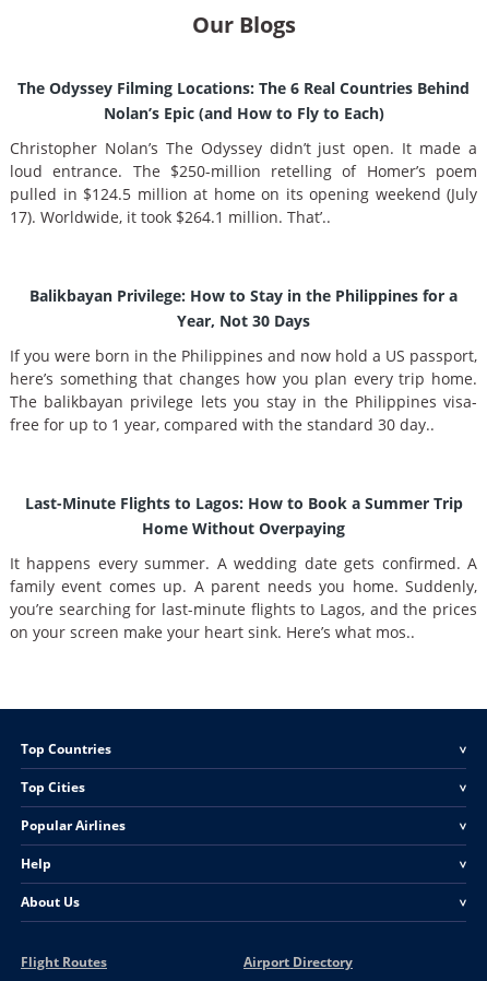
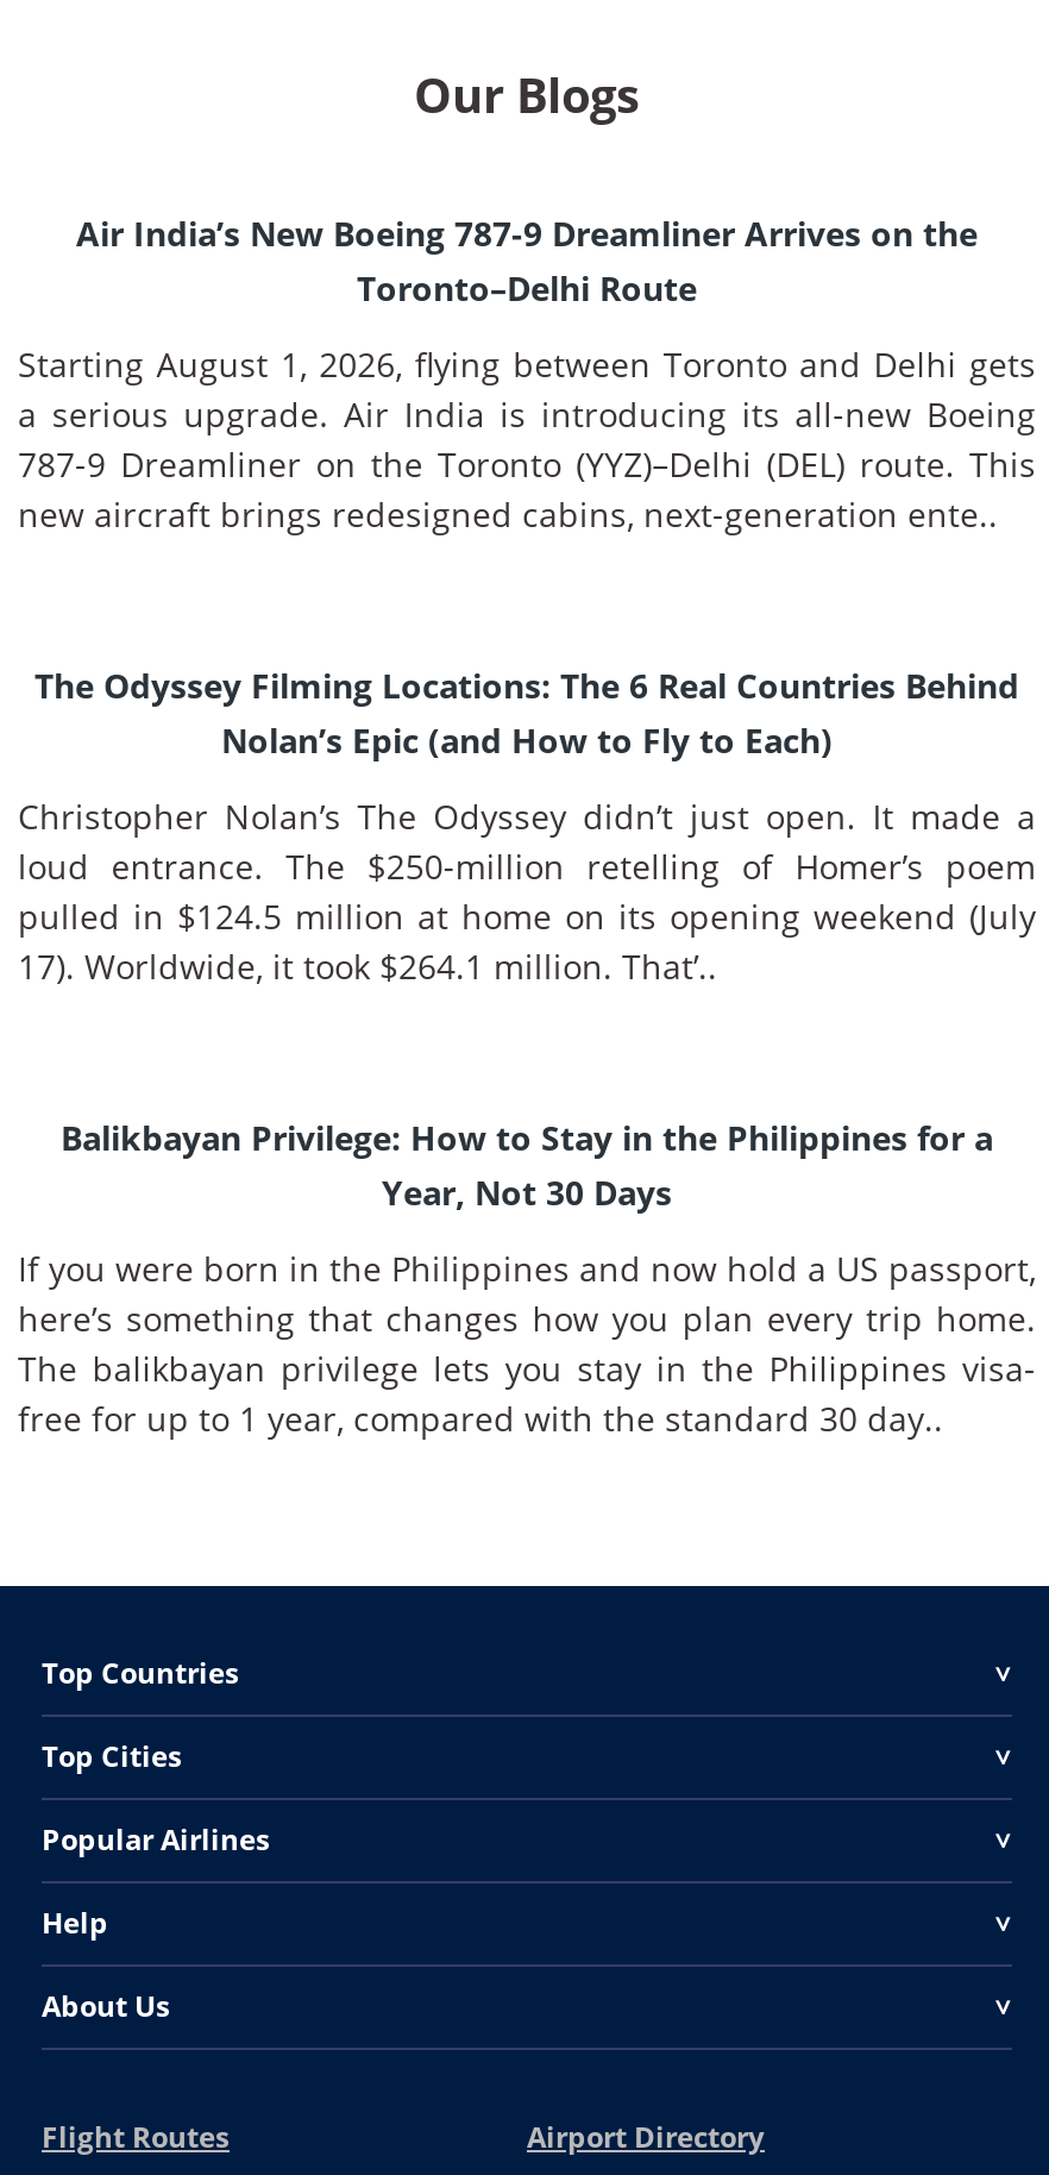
+ Air India’s New Boeing 787-9 Dreamliner Arrives on the
+ Toronto–Delhi Route
+ Starting August 1, 2026, flying between Toronto and Delhi gets
+ a serious upgrade. Air India is introducing its all-new Boeing
+ 787-9 Dreamliner on the Toronto (YYZ)–Delhi (DEL) route. This
+ new aircraft brings redesigned cabins, next-generation ente..

moved down: The Odyssey Filming Locations: The 6 Real Countries Behind | Nolan’s Epic (and How to Fly to Each) | Christopher Nolan’s The Odyssey didn’t just open. It made a | ... | The balikbayan privilege lets you stay in the Philippines visa- | free for up to 1 year, compared with the standard 30 day..

- Last-Minute Flights to Lagos: How to Book a Summer Trip
- Home Without Overpaying
- It happens every summer. A wedding date gets confirmed. A
- family event comes up. A parent needs you home. Suddenly,
- you’re searching for last-minute flights to Lagos, and the prices
- on your screen make your heart sink. Here’s what mos..
